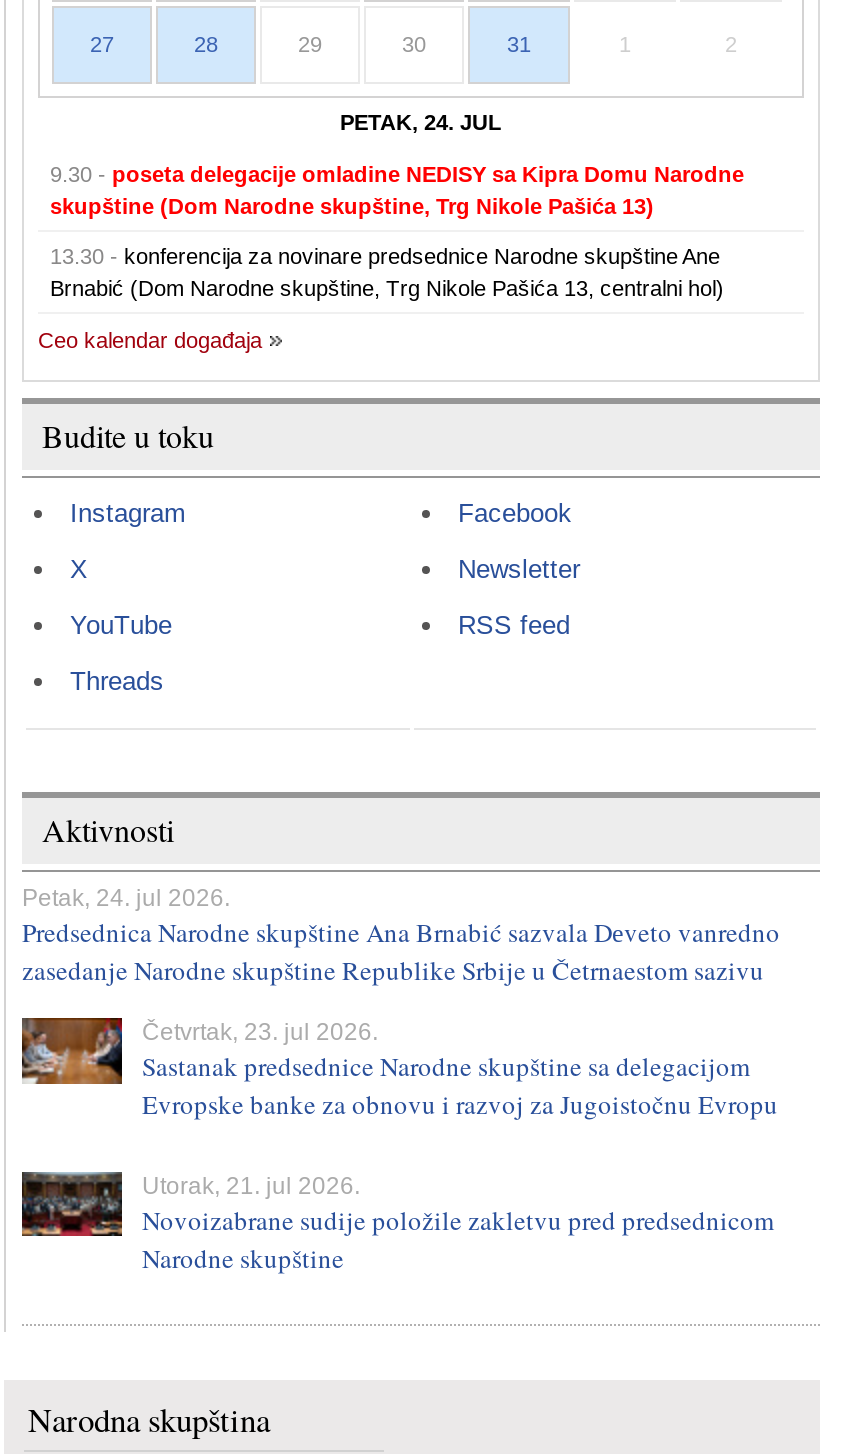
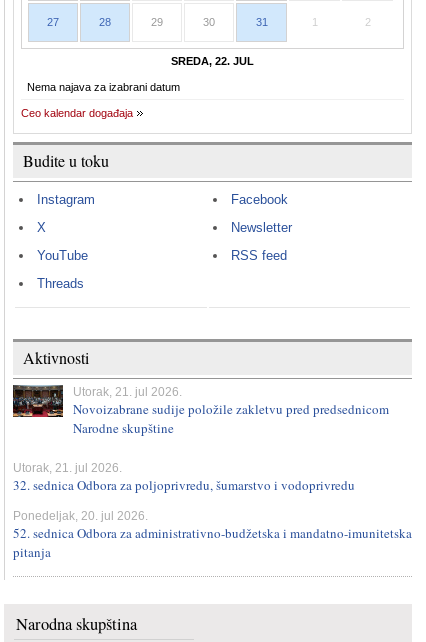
- PETAK, 24. JUL
- 9.30 - poseta delegacije omladine NEDISY sa Kipra Domu Narodne
- skupštine (Dom Narodne skupštine, Trg Nikole Pašića 13)
- 13.30 - konferencija za novinare predsednice Narodne skupštine Ane
- Brnabić (Dom Narodne skupštine, Trg Nikole Pašića 13, centralni hol)
+ SREDA, 22. JUL
+ Nema najava za izabrani datum

- Petak, 24. jul 2026.
- Predsednica Narodne skupštine Ana Brnabić sazvala Dеveto vanredno
- zasedanje Narodne skupštine Republike Srbije u Četrnaestom sazivu
- Četvrtak, 23. jul 2026.
- Sastanak predsednice Narodne skupštine sa delegacijom
- Evropske banke za obnovu i razvoj za Jugoistočnu Evropu

moved up: [image] | Utorak, 21. jul 2026. | Novoizabrane sudije položile zakletvu pred predsednicom | Narodne skupštine

+ Utorak, 21. jul 2026.
+ 32. sednica Odbora za poljoprivredu, šumarstvo i vodoprivredu
+ Ponedeljak, 20. jul 2026.
+ 52. sednica Odbora za administrativno-budžetska i mandatno-imunitetska
+ pitanja
